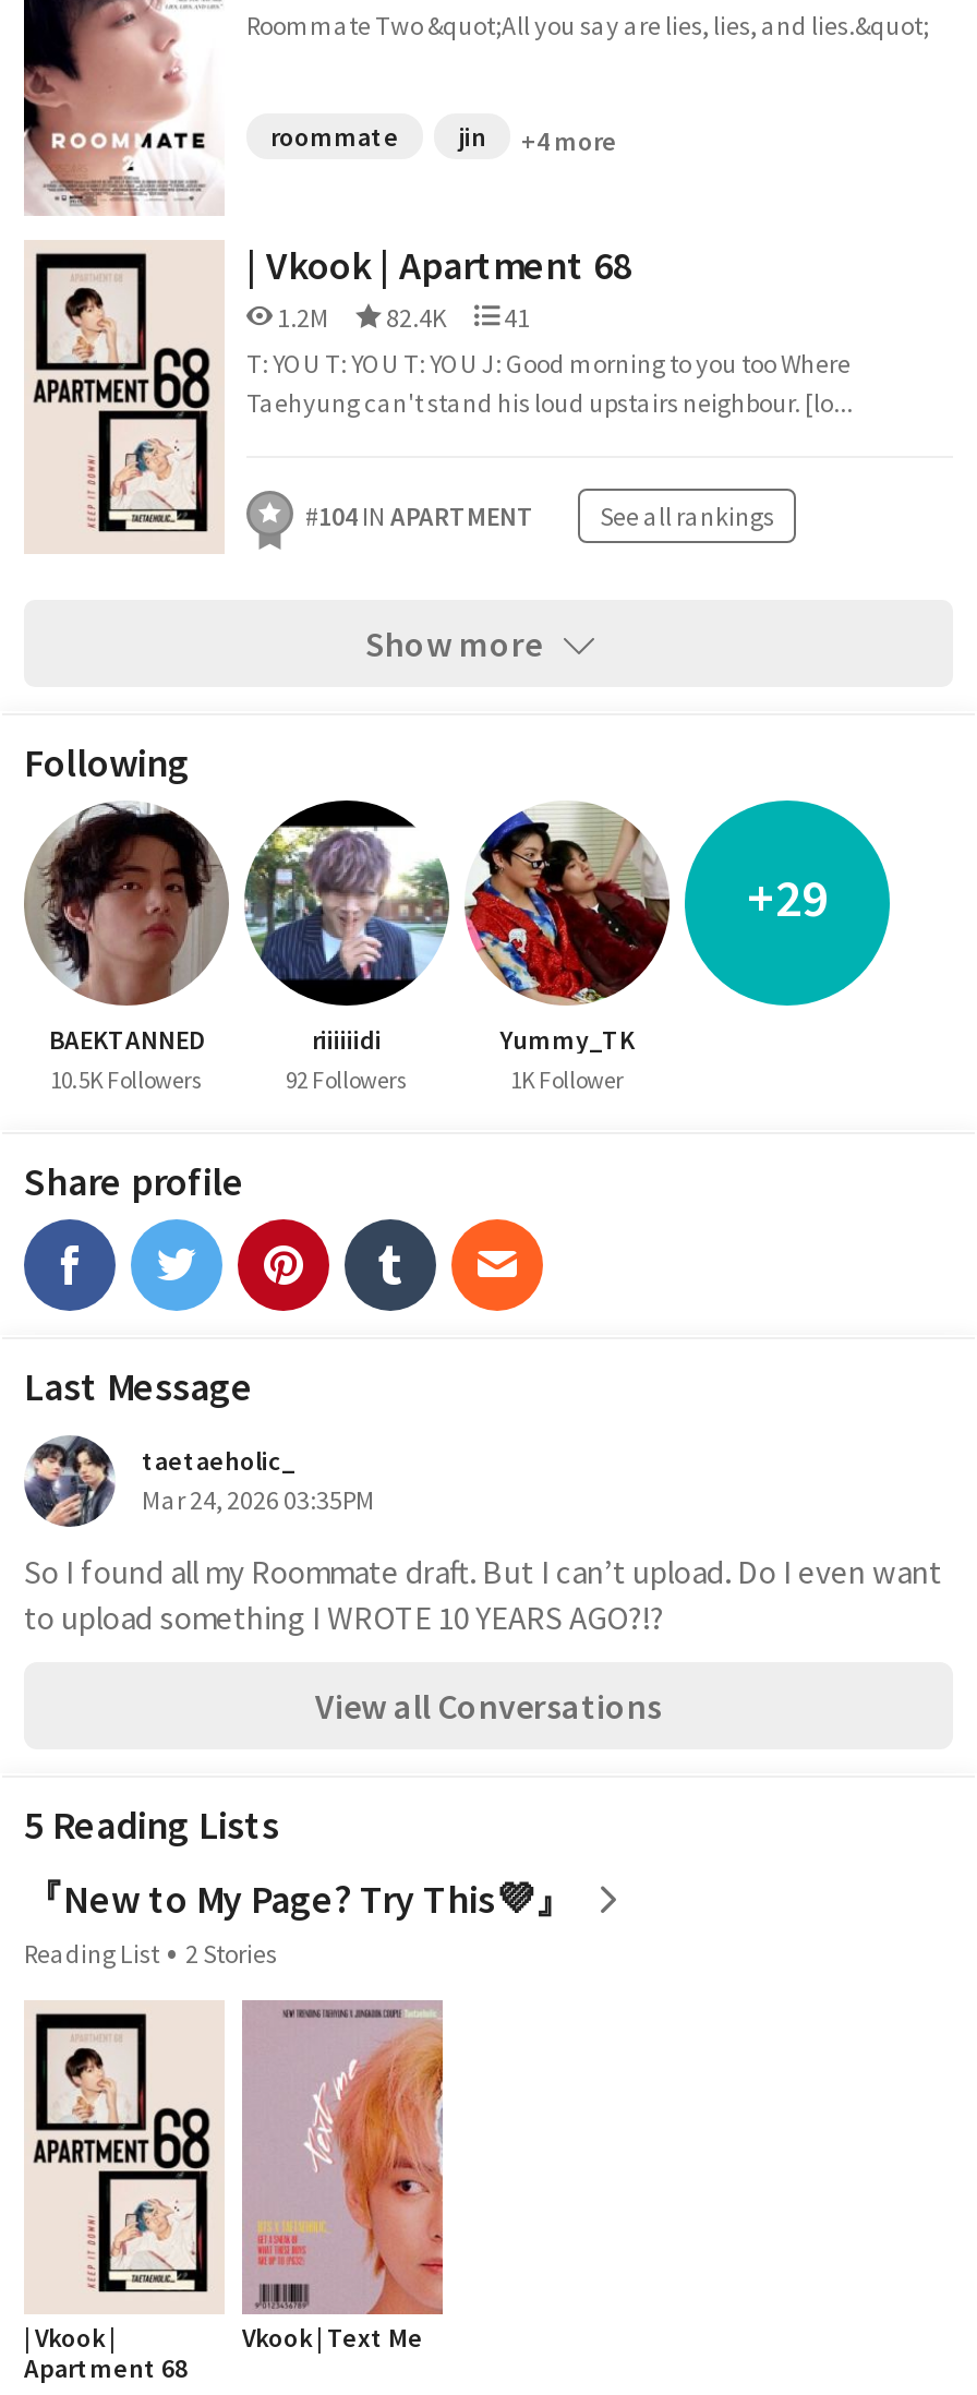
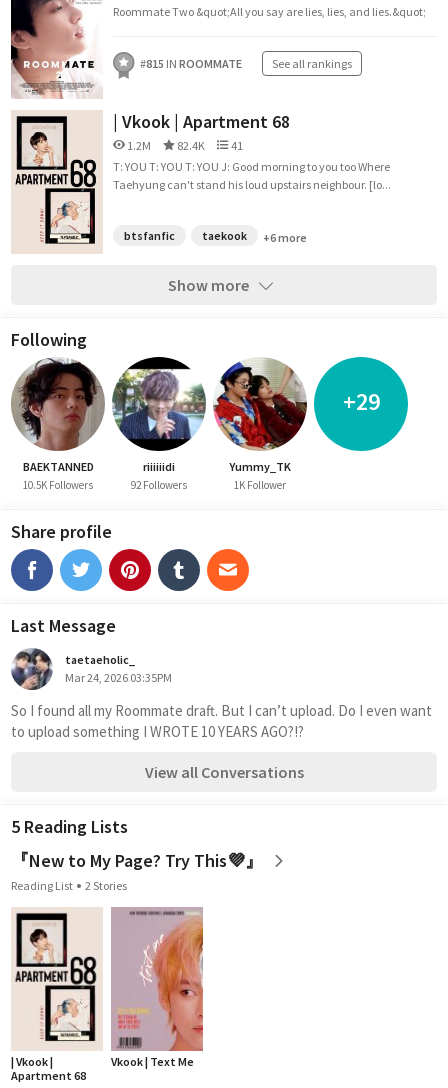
- roommate
- jin
- +4 more
+ #815 IN ROOMMATE

- #104 IN APARTMENT
+ btsfanfic
+ taekook
+ +6 more

moved up: See all rankings
